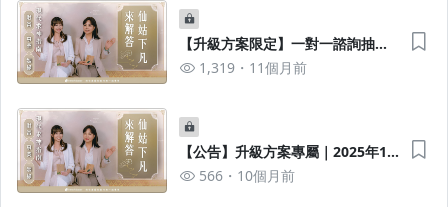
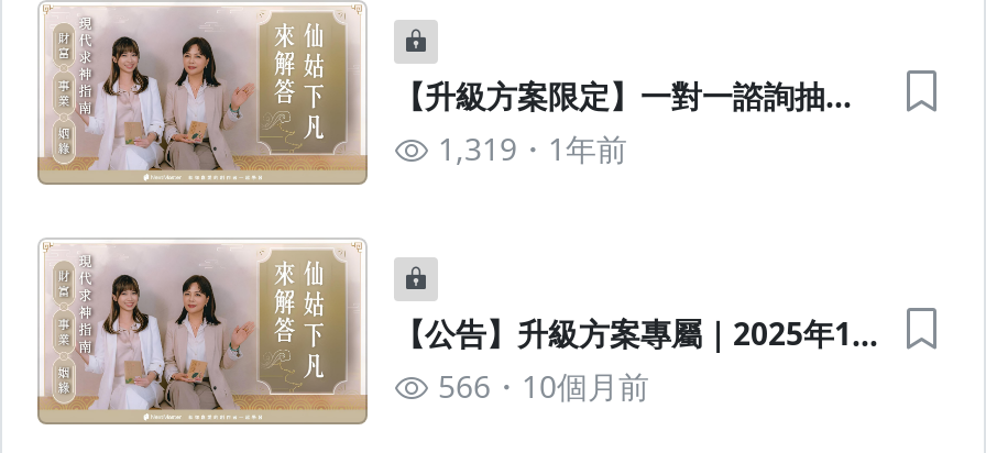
- 11個月前
+ 1年前
